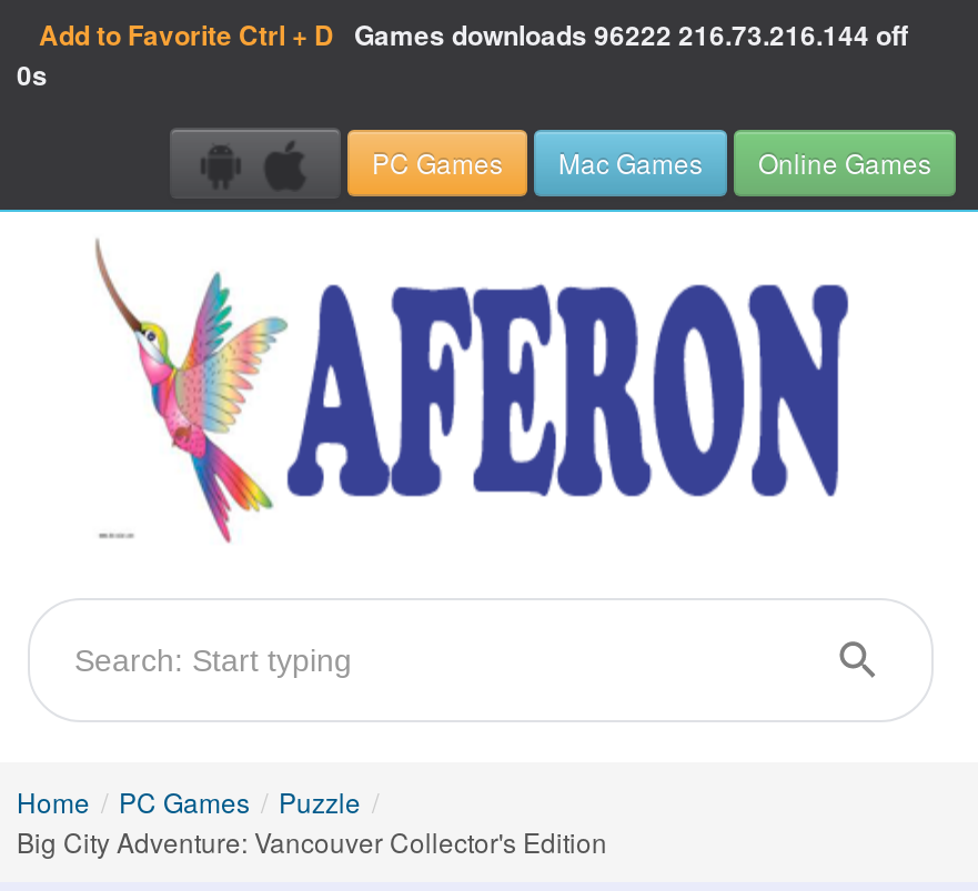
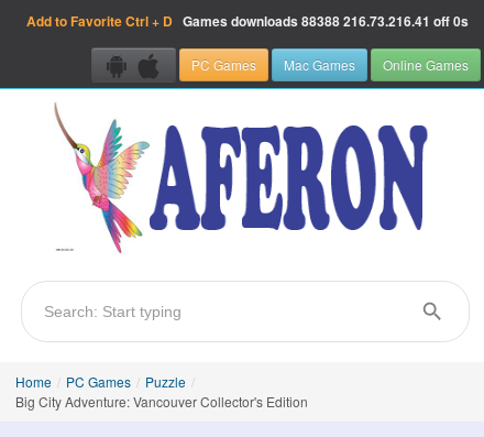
- Add to Favorite Ctrl + D Games downloads 96222 216.73.216.144 off
- 0s
+ Add to Favorite Ctrl + D Games downloads 88388 216.73.216.41 off 0s
